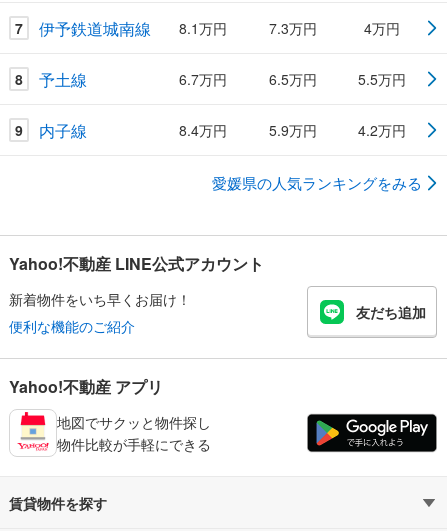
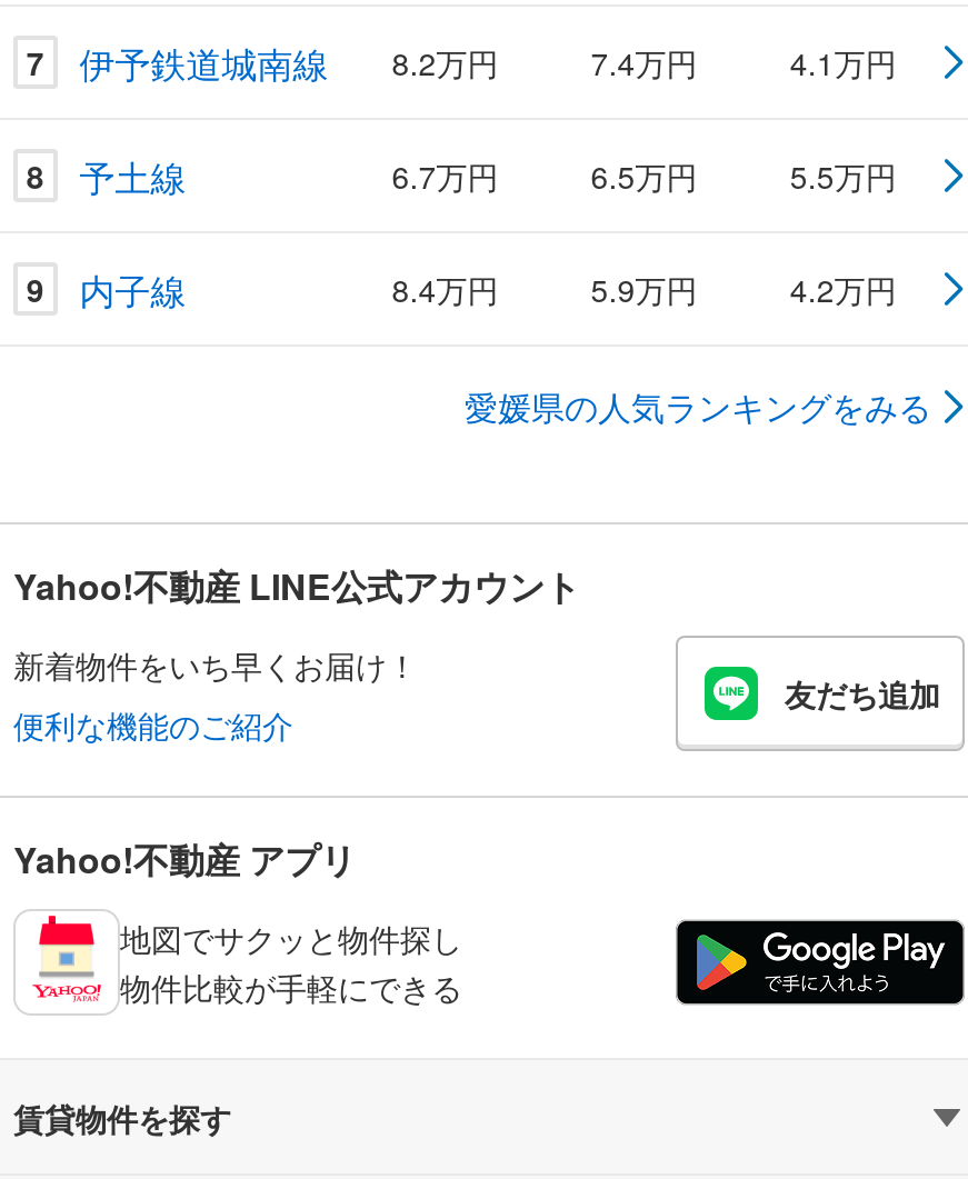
- 7 伊予鉄道城南線 8.1万円
+ 7 伊予鉄道城南線 8.2万円

- 7.3万円
+ 7.4万円

- 4万円
+ 4.1万円
